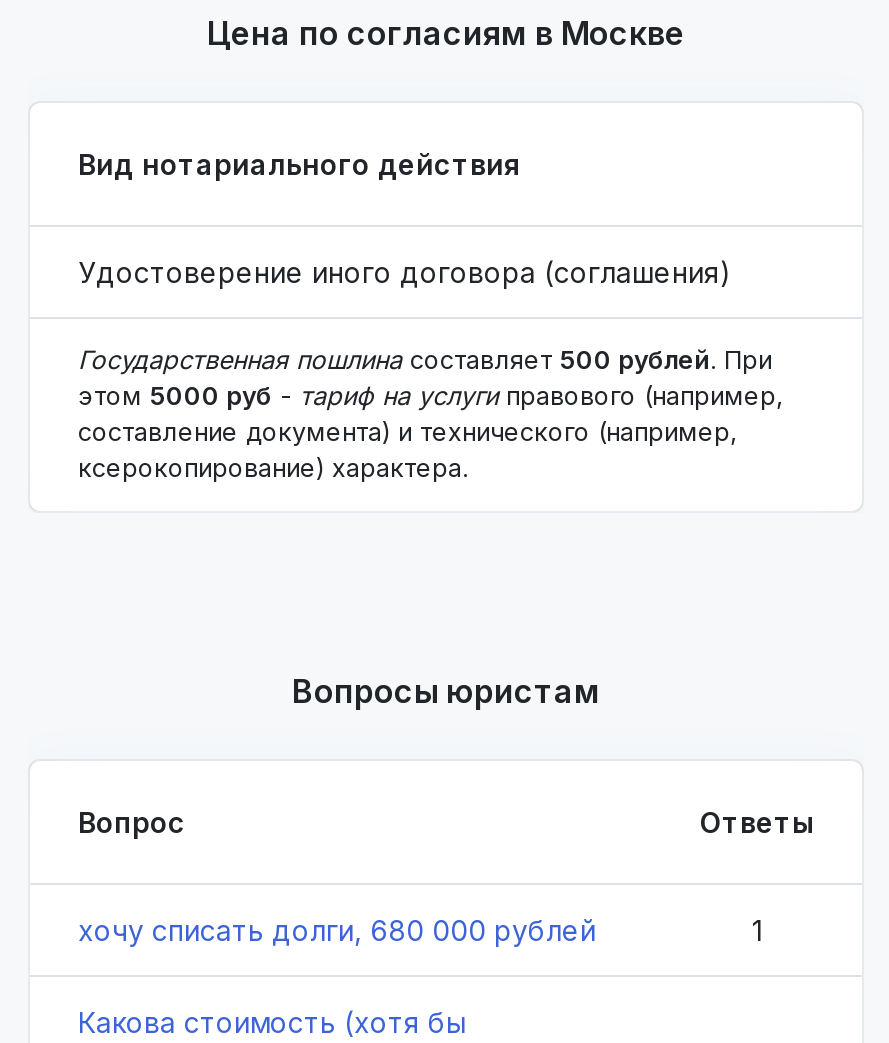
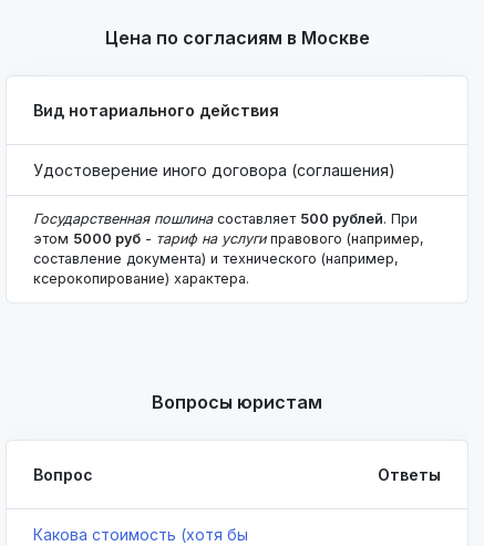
- хочу списать долги, 680 000 рублей
- 1
